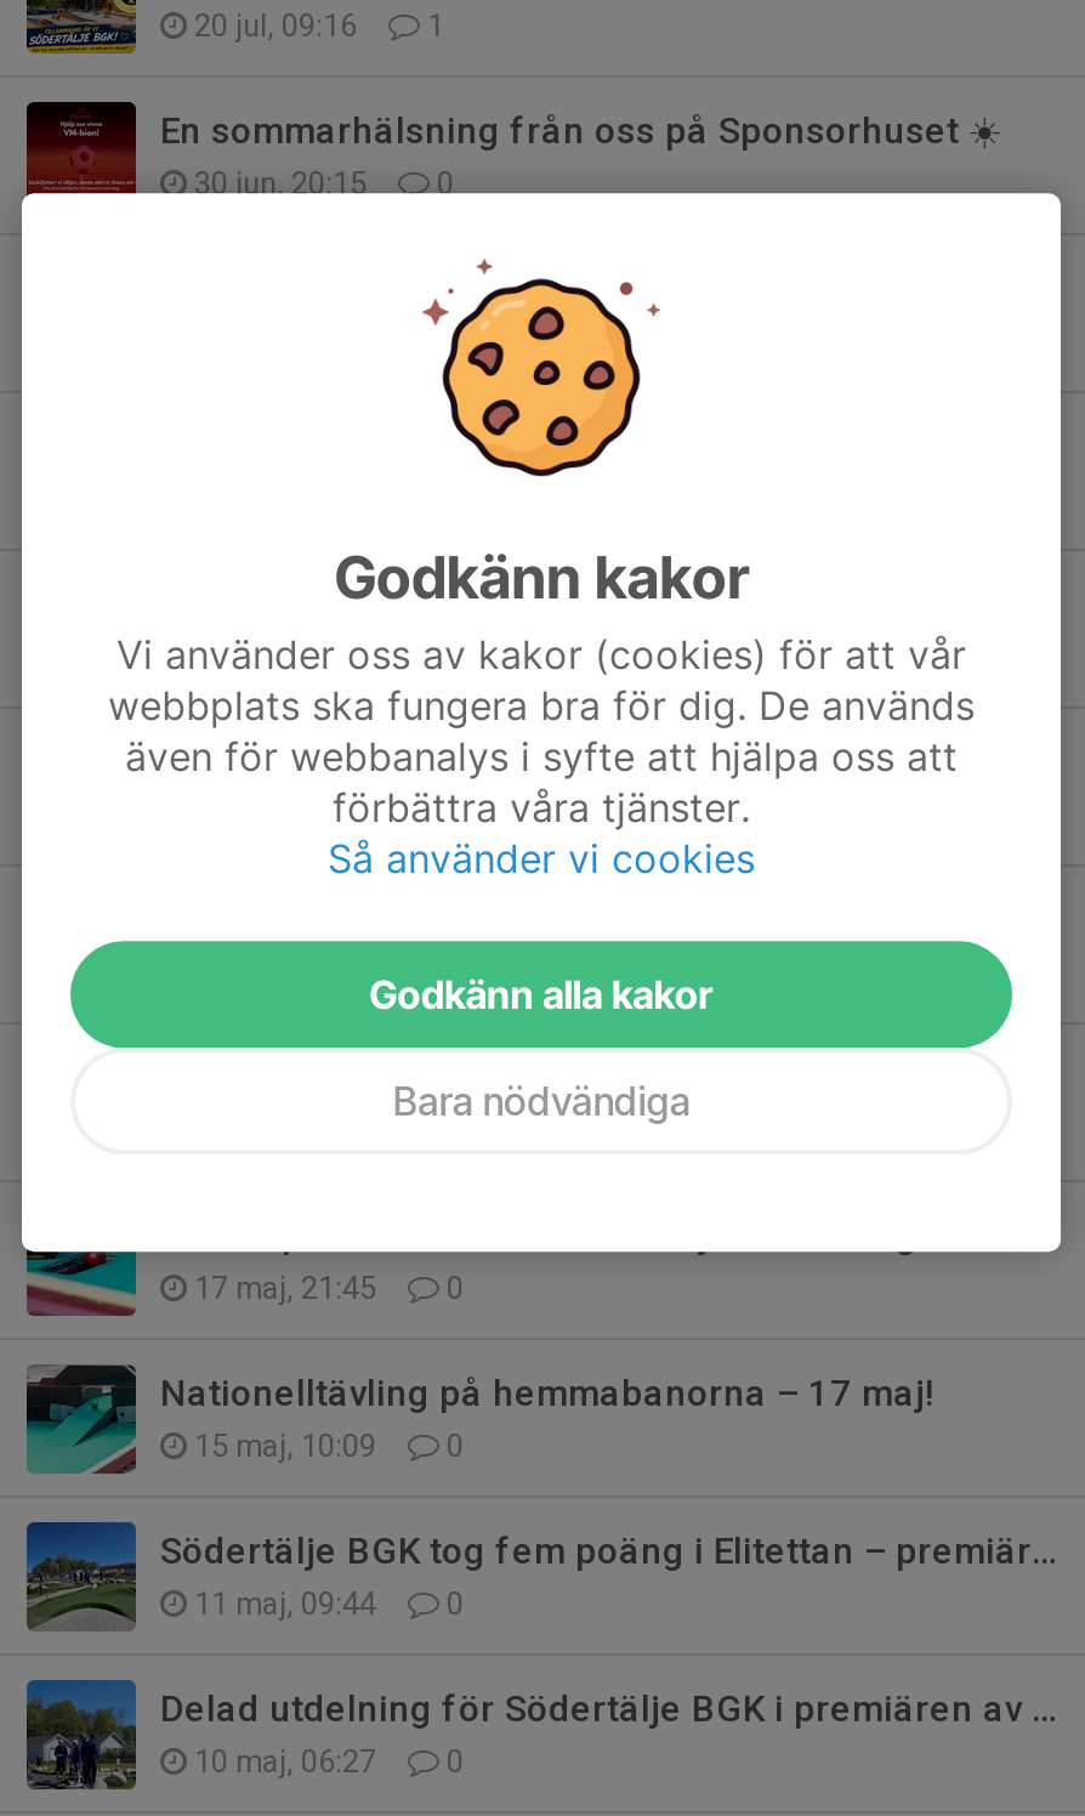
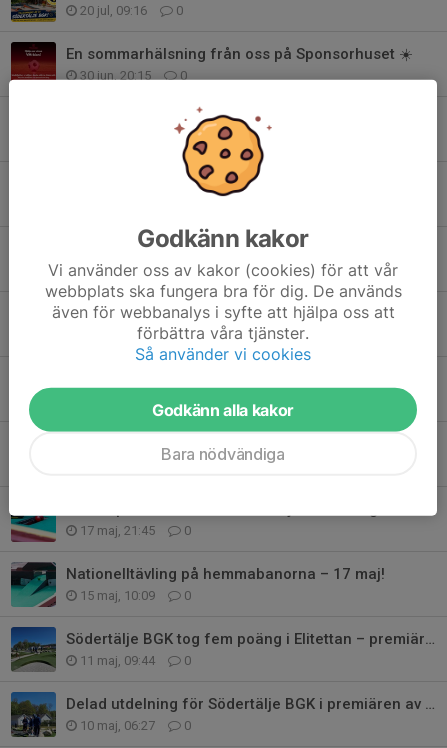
- 20 jul, 09:16 1
+ 20 jul, 09:16 0
